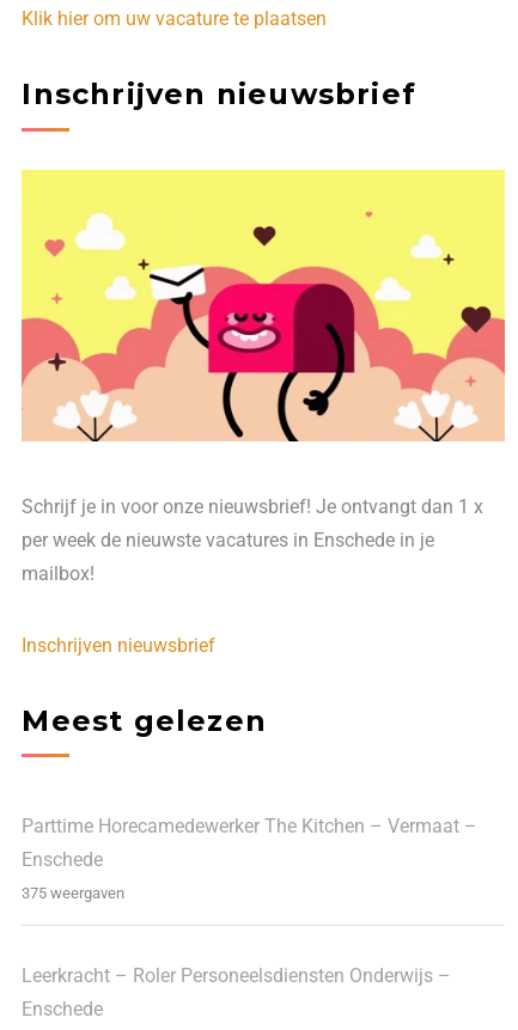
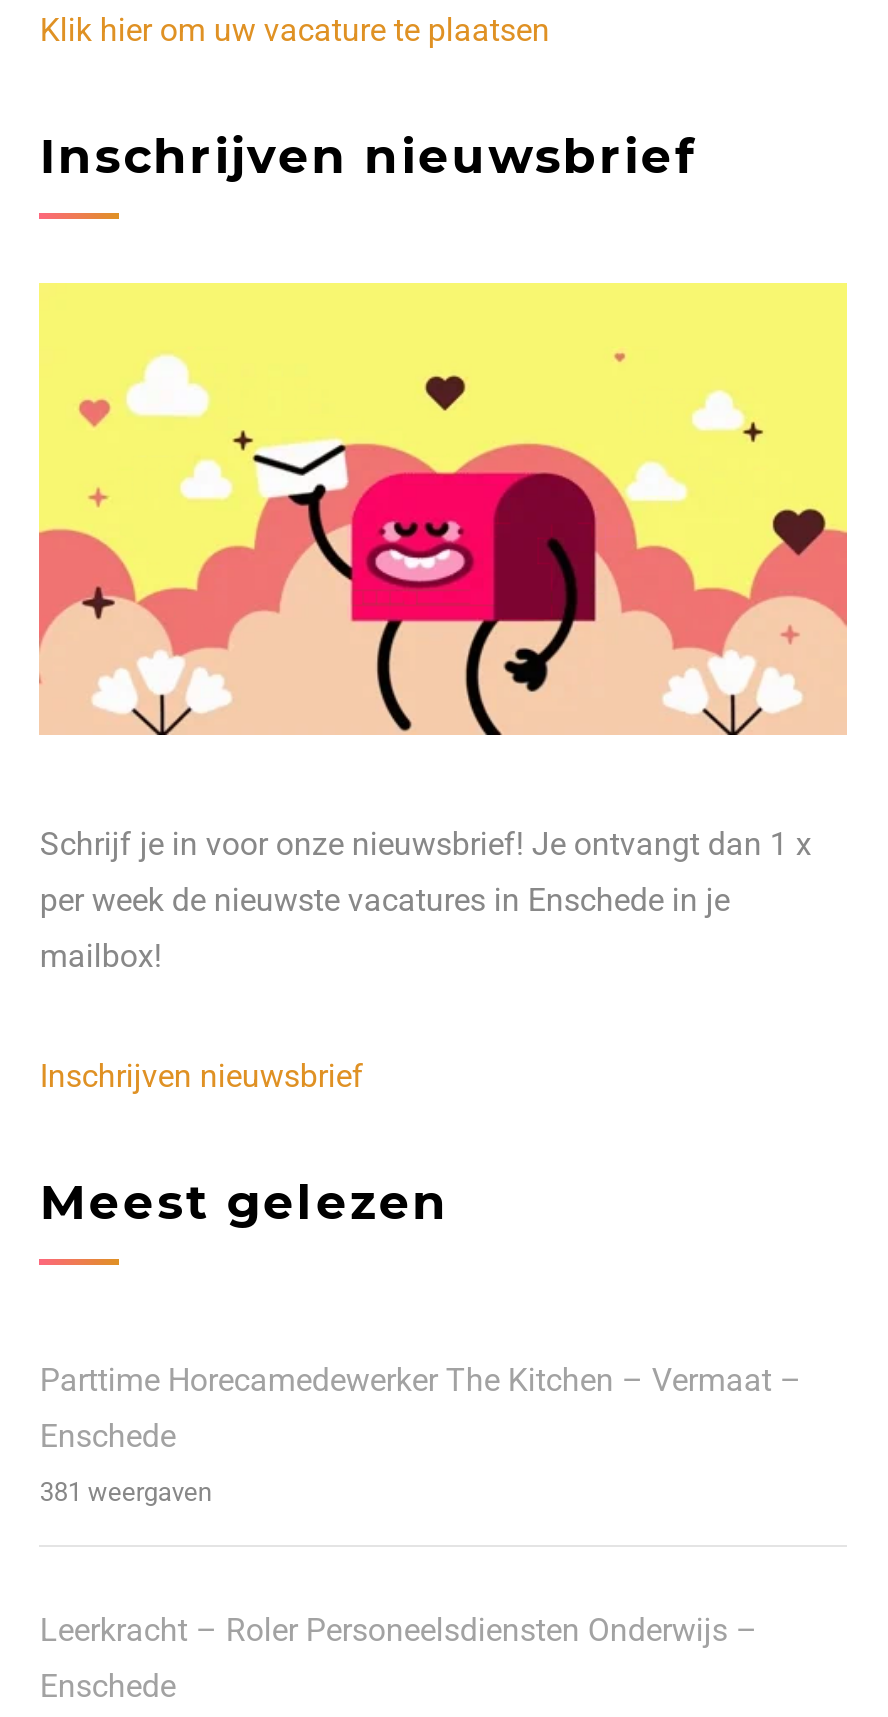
- [image]
+ [image]

- 375 weergaven
+ 381 weergaven
